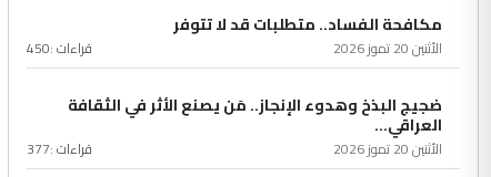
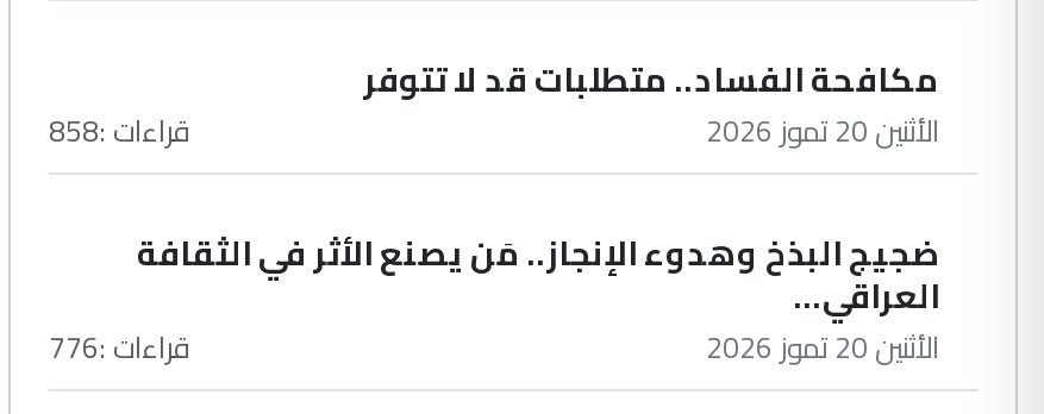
- قراءات : 450
+ قراءات : 858

- قراءات : 377
+ قراءات : 776
